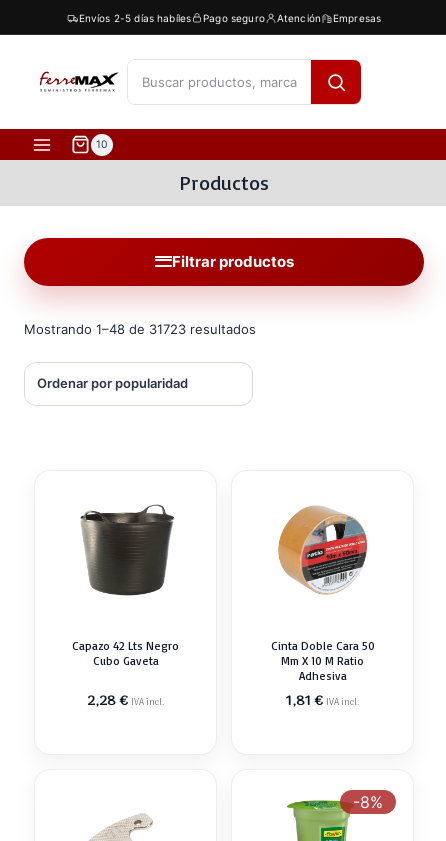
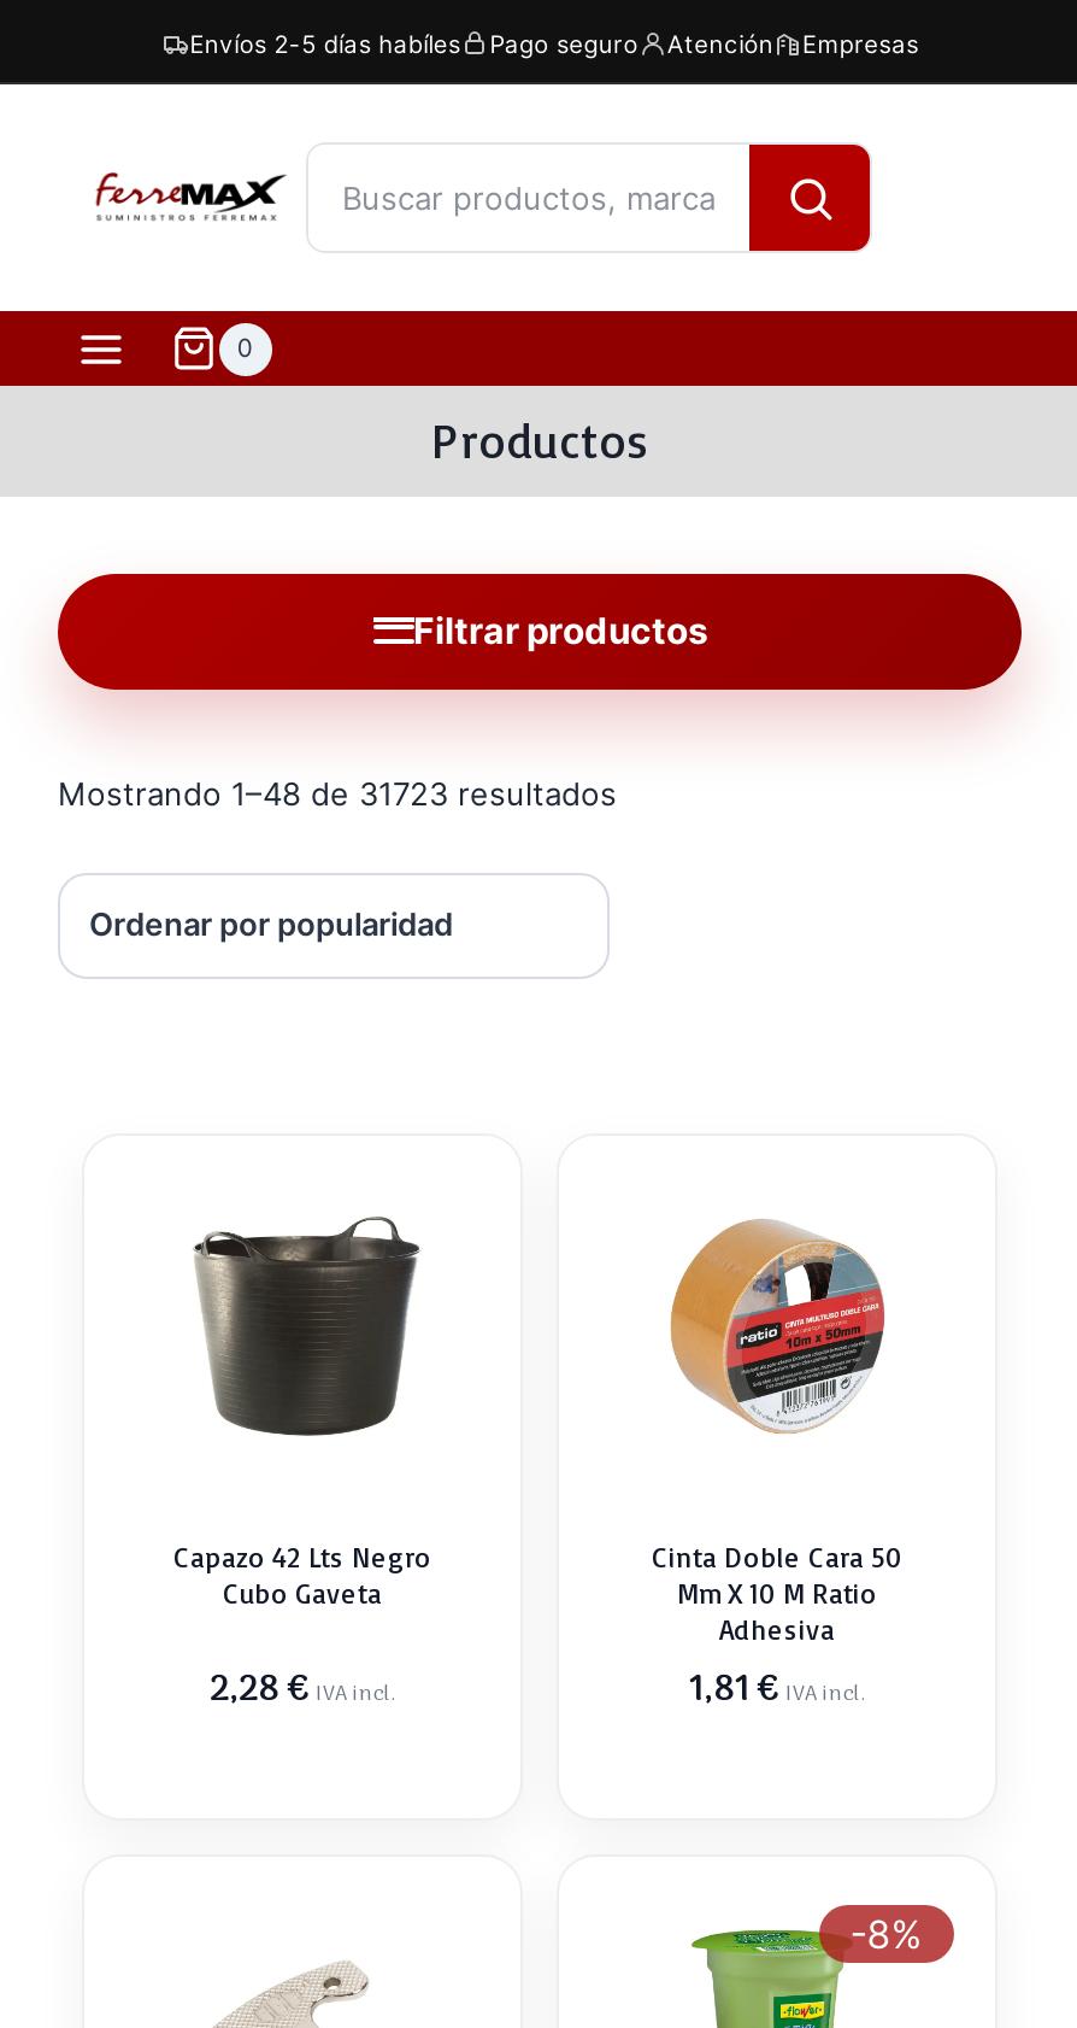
- 10
+ 0
